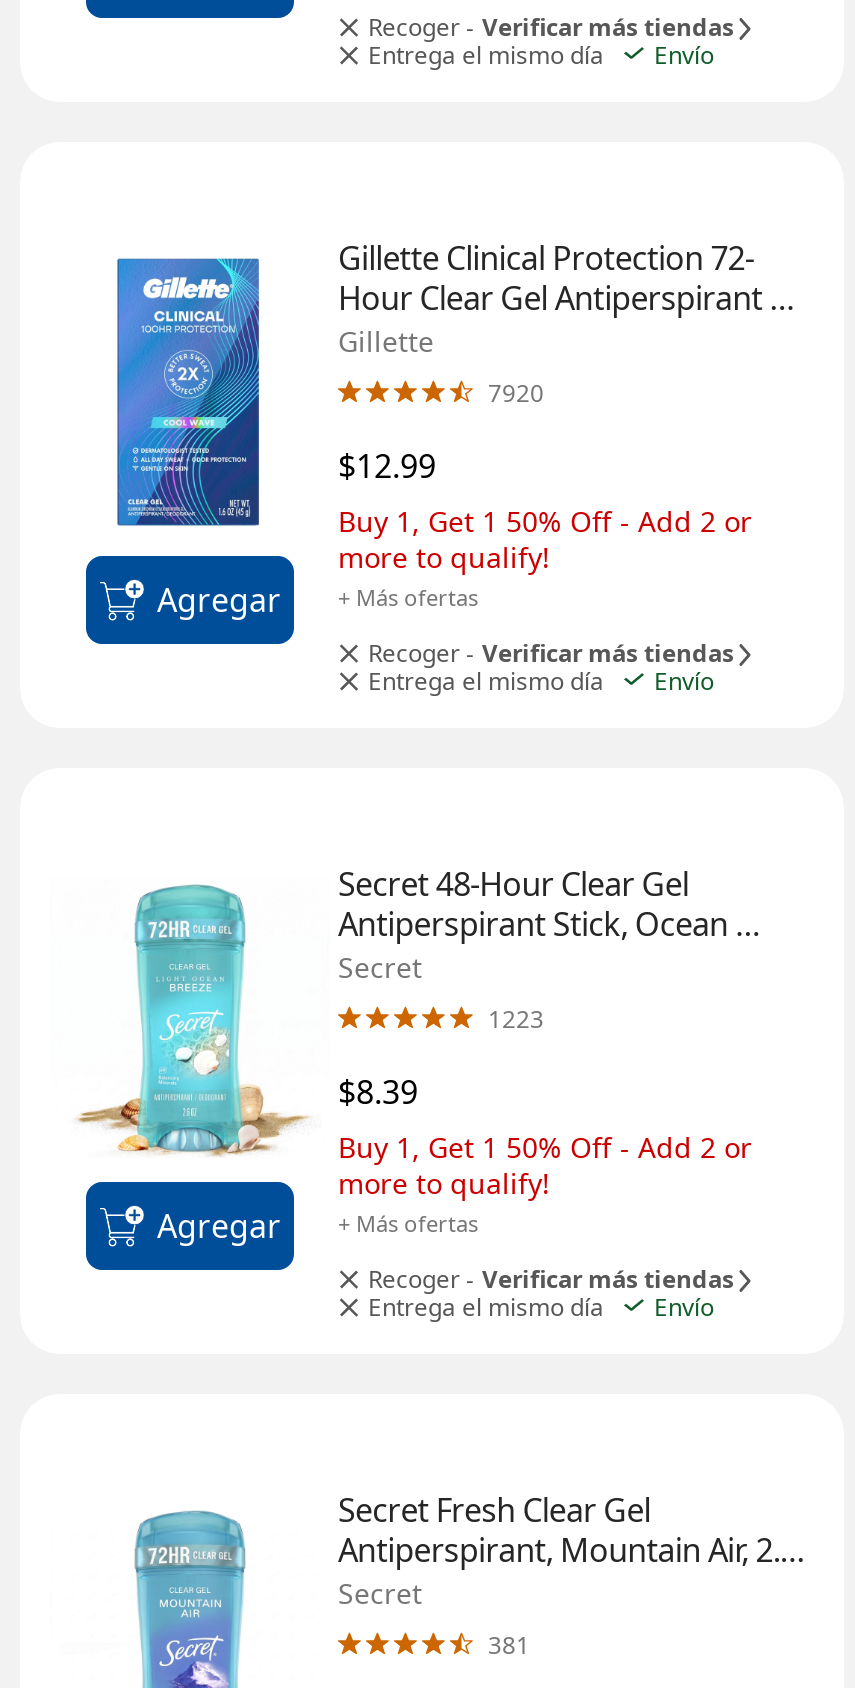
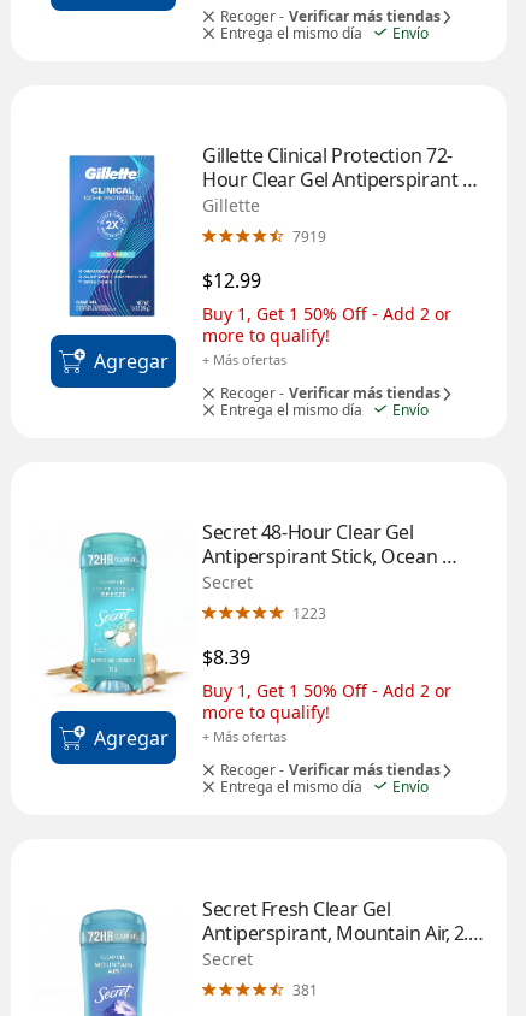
- 7920
+ 7919
